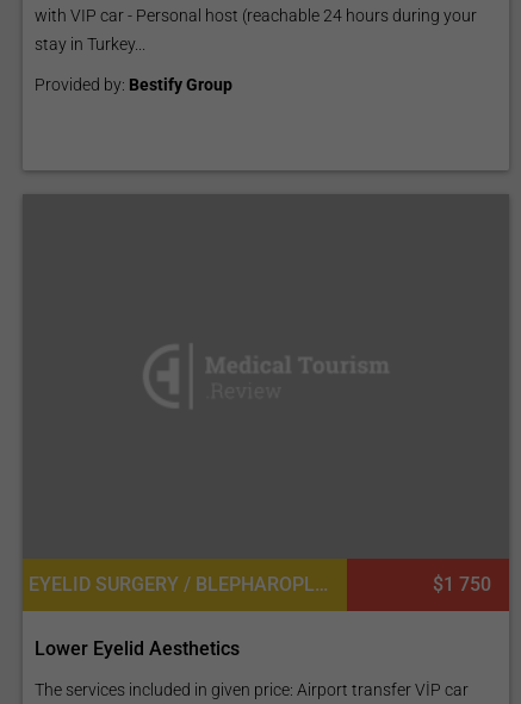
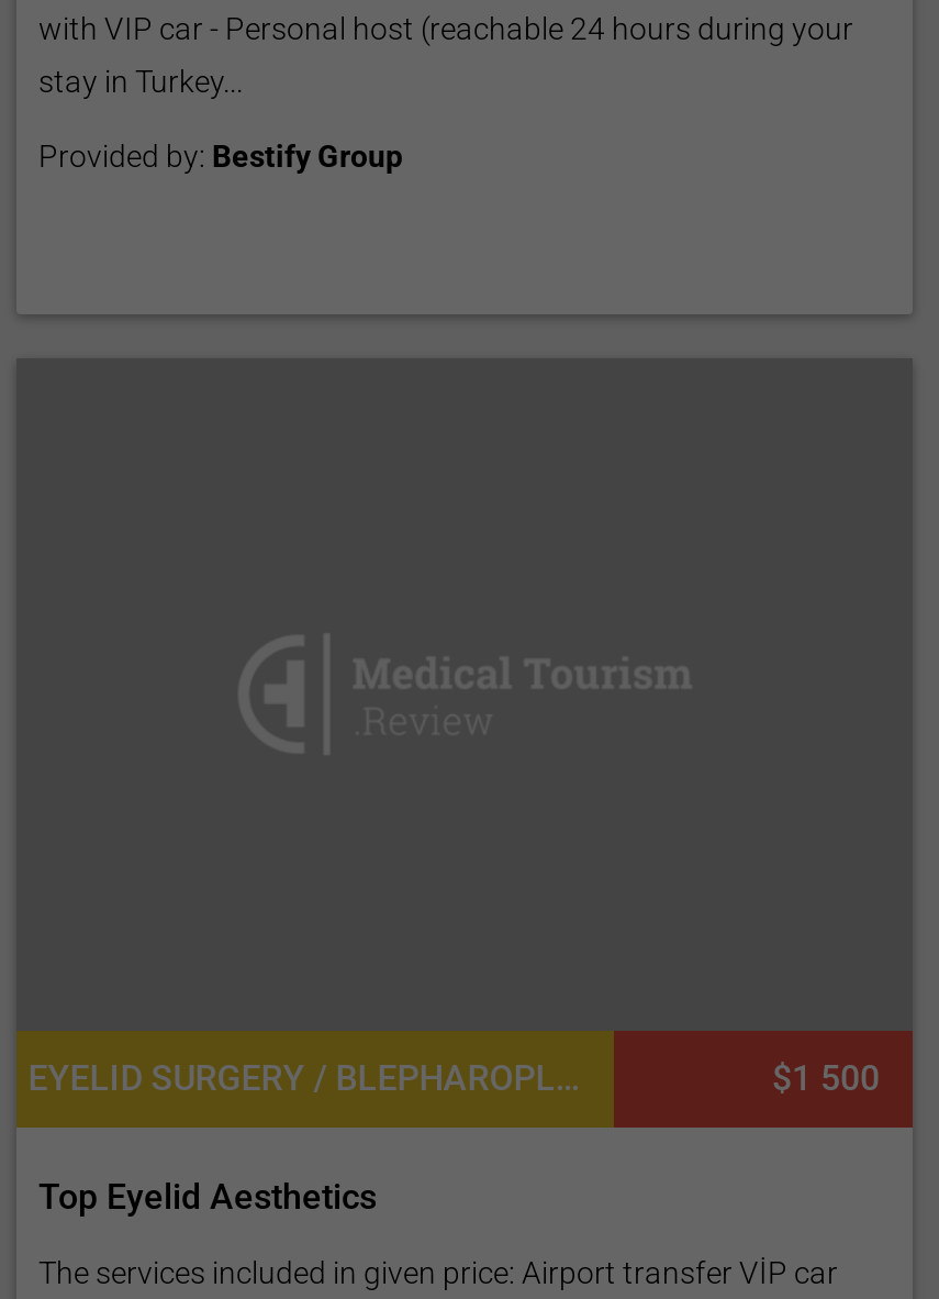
- $1 750
+ $1 500

- Lower Eyelid Aesthetics
+ Top Eyelid Aesthetics
